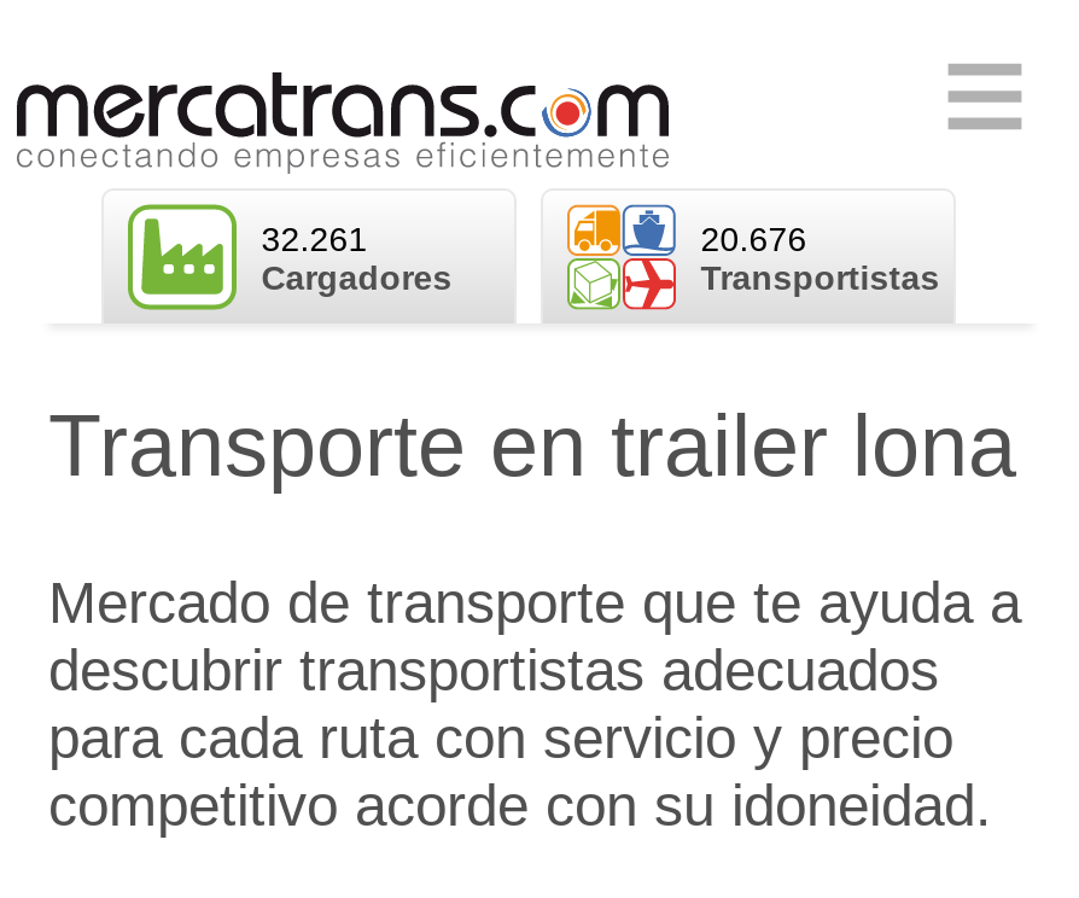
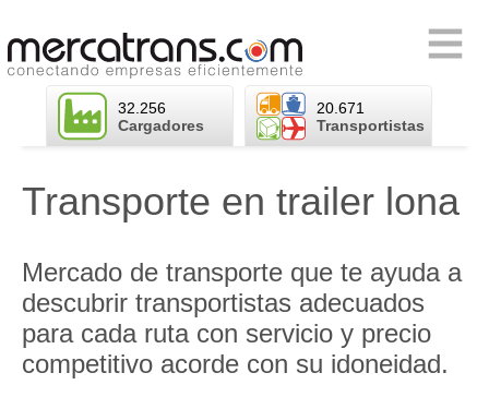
- 32.261
+ 32.256

- 20.676
+ 20.671
